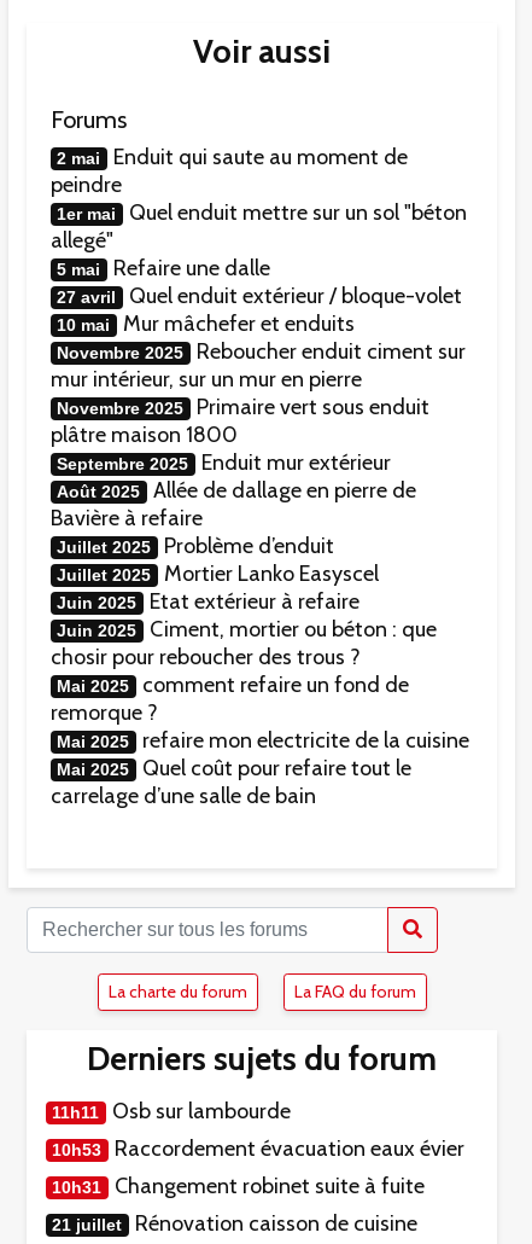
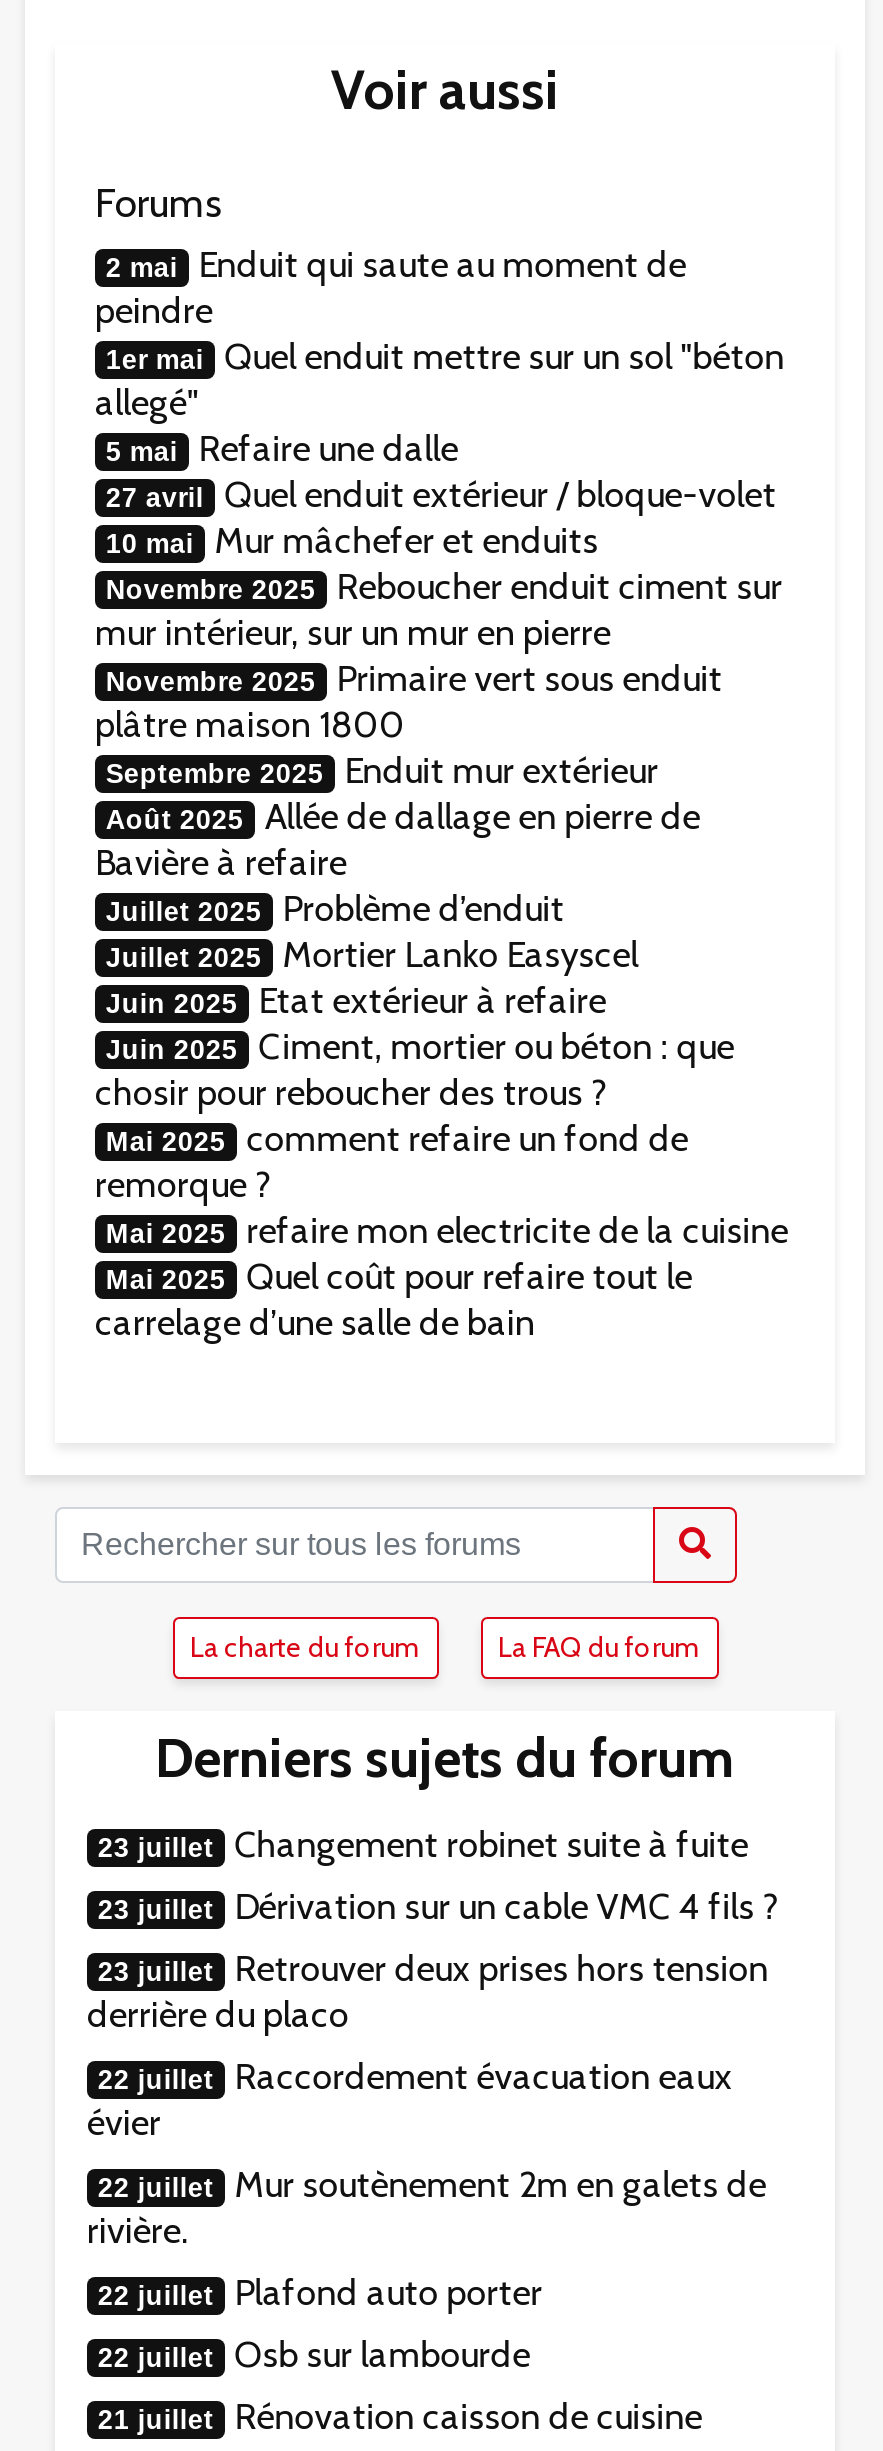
- 11h11
+ 23 juillet
+ 23 juillet
+ Dérivation sur un cable VMC 4 fils ?
+ 23 juillet
+ Retrouver deux prises hors tension
+ derrière du placo
+ 22 juillet
+ Raccordement évacuation eaux
+ évier
+ 22 juillet
+ Mur soutènement 2m en galets de
+ rivière.
+ 22 juillet
+ Plafond auto porter
+ 22 juillet

moved down: Osb sur lambourde

- 10h53
- Raccordement évacuation eaux évier
- 10h31

moved up: Changement robinet suite à fuite
